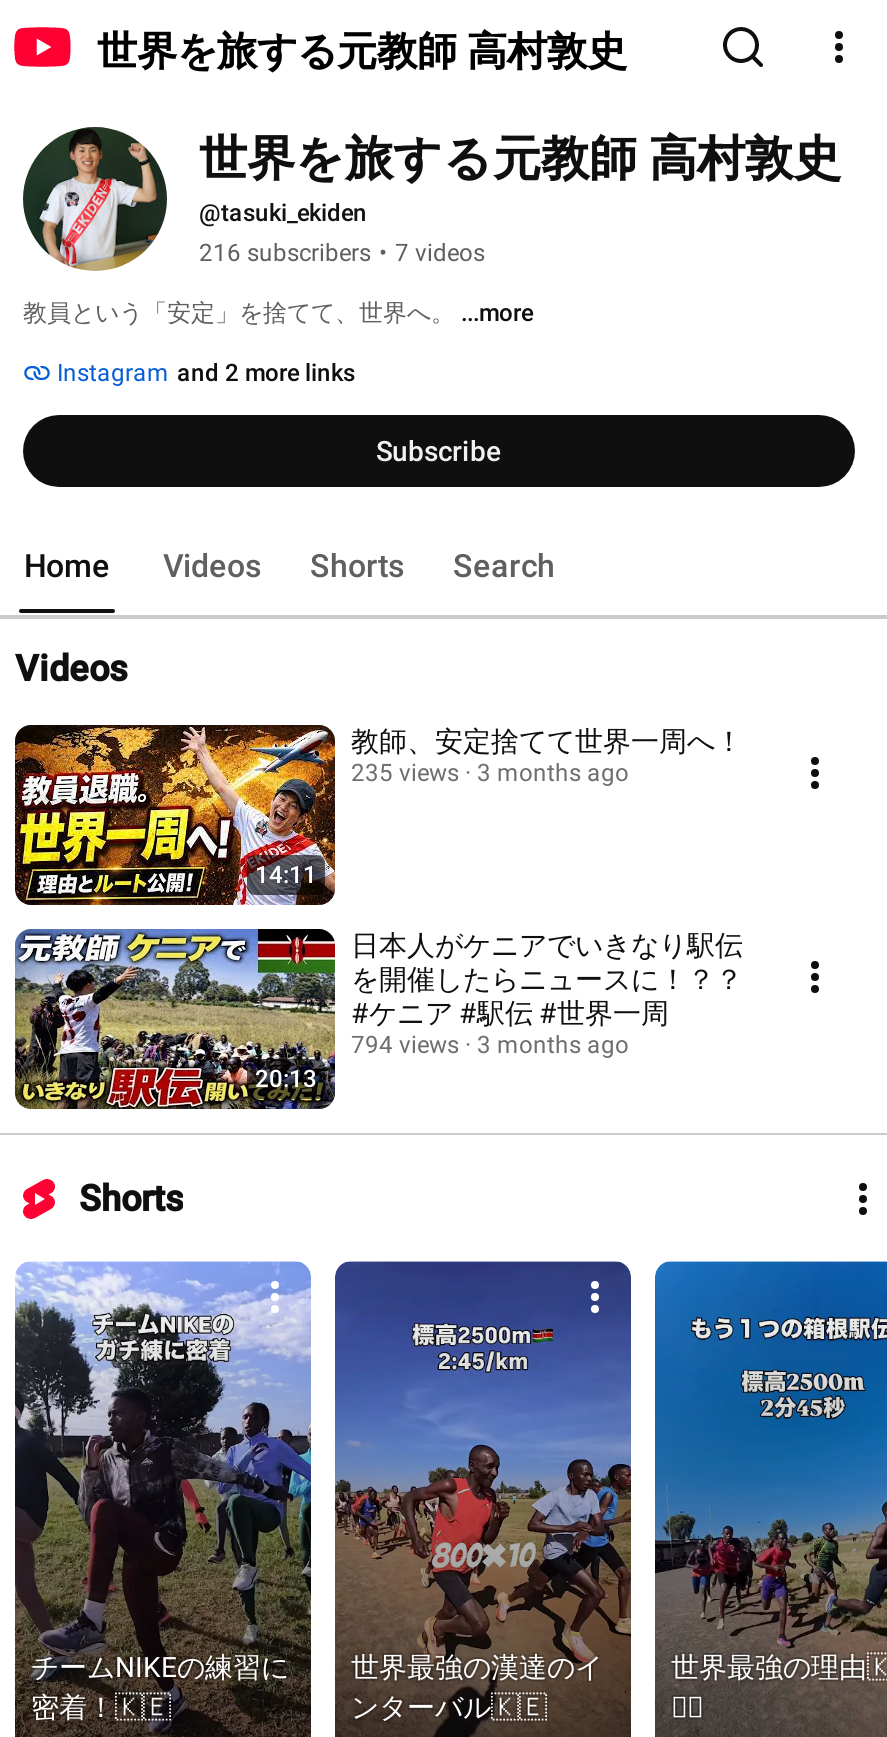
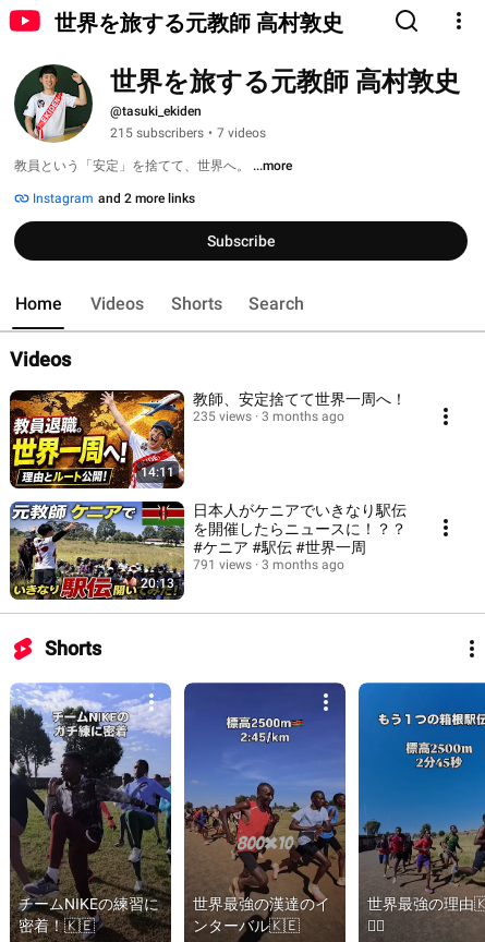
- 216 subscribers • 7 videos
+ 215 subscribers • 7 videos

- 794 views 3 months ago
+ 791 views 3 months ago
